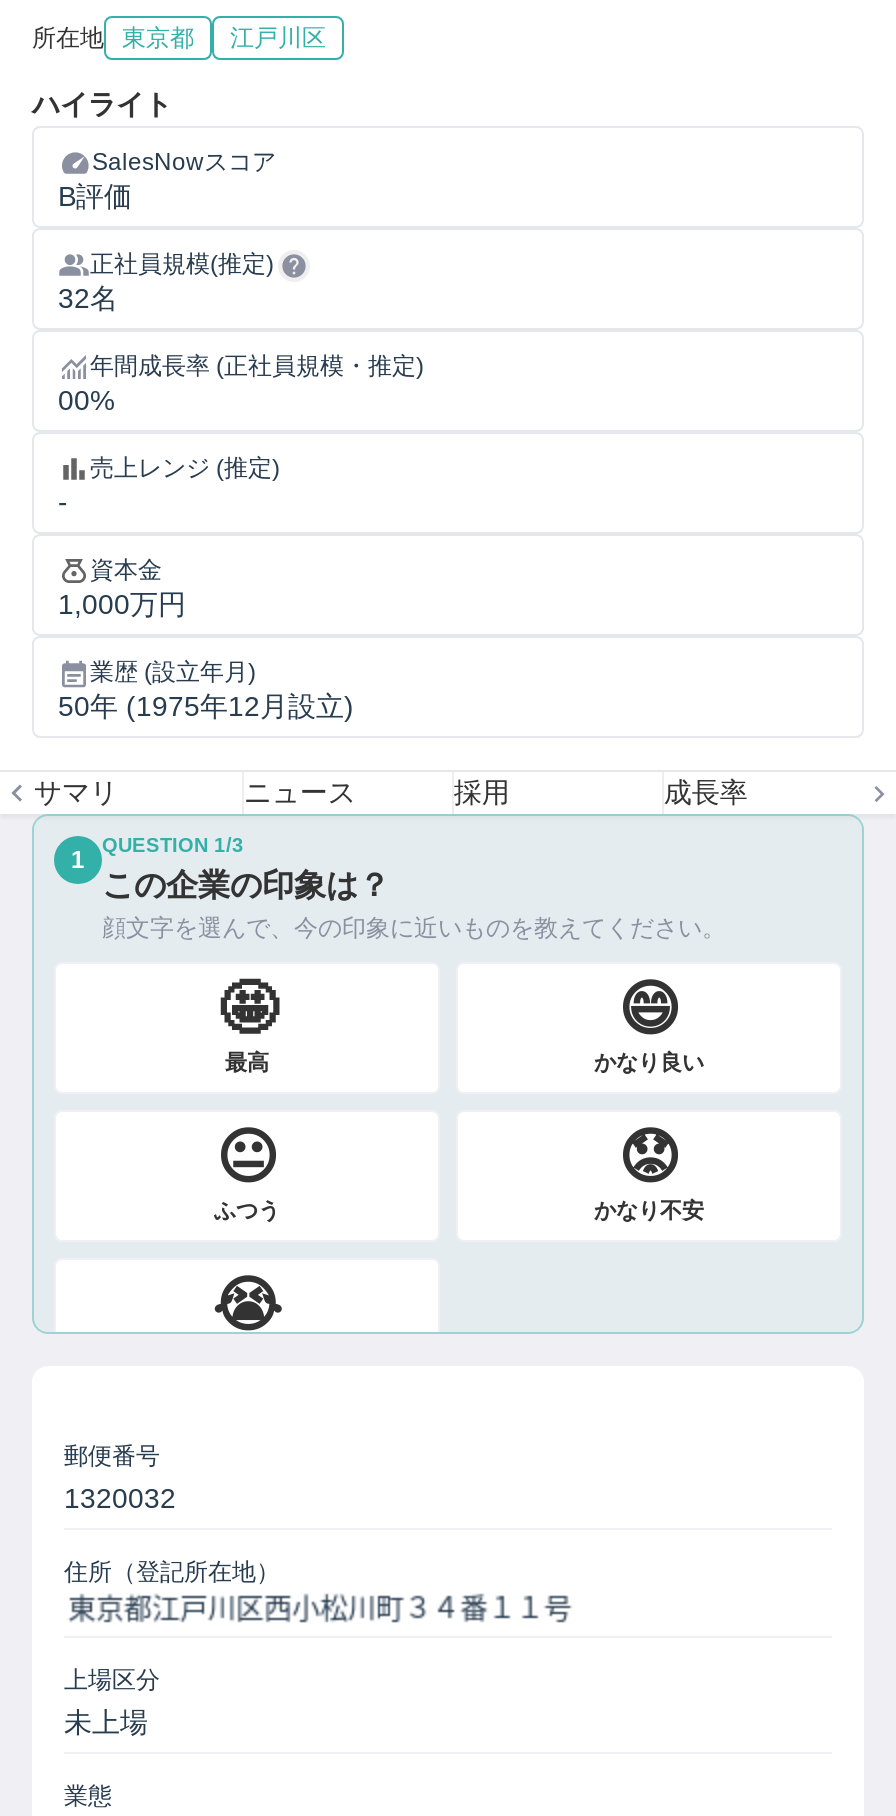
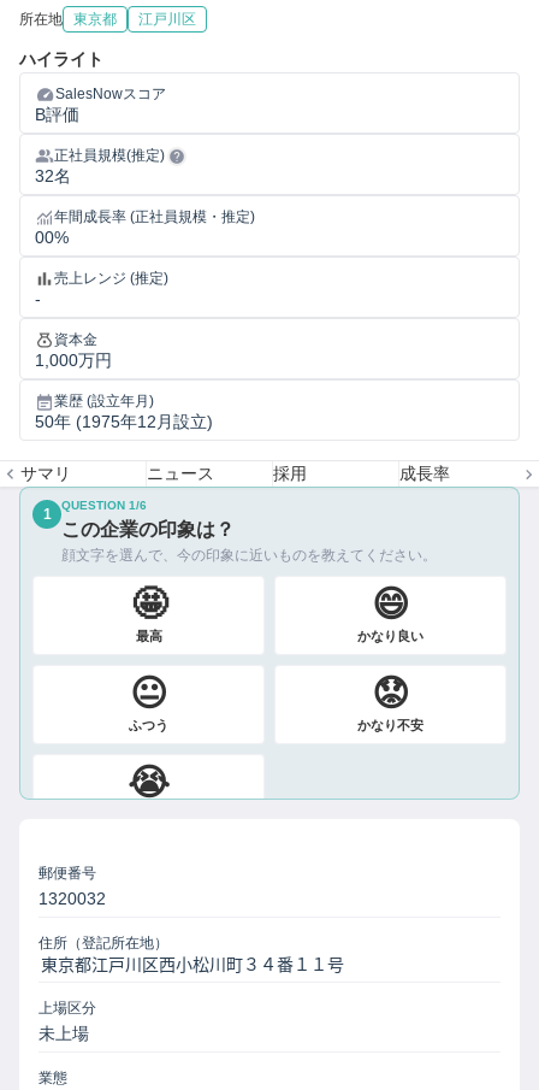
- QUESTION 1/3
+ QUESTION 1/6
